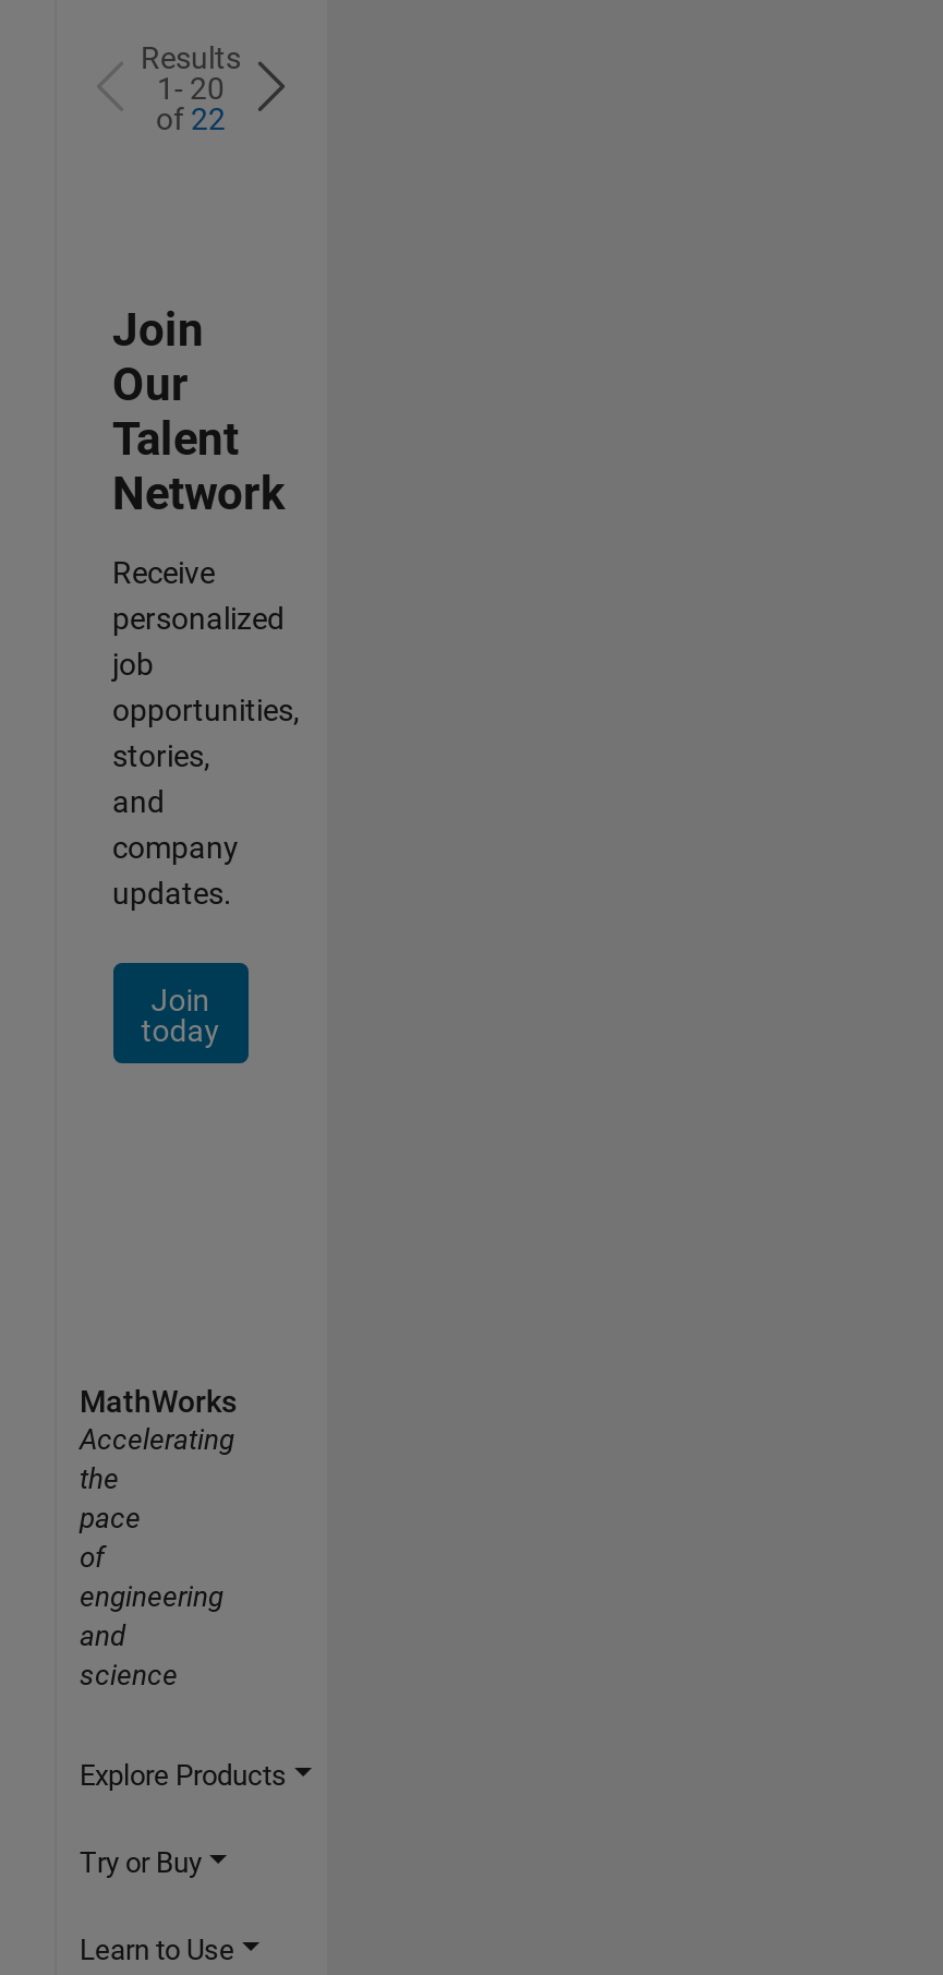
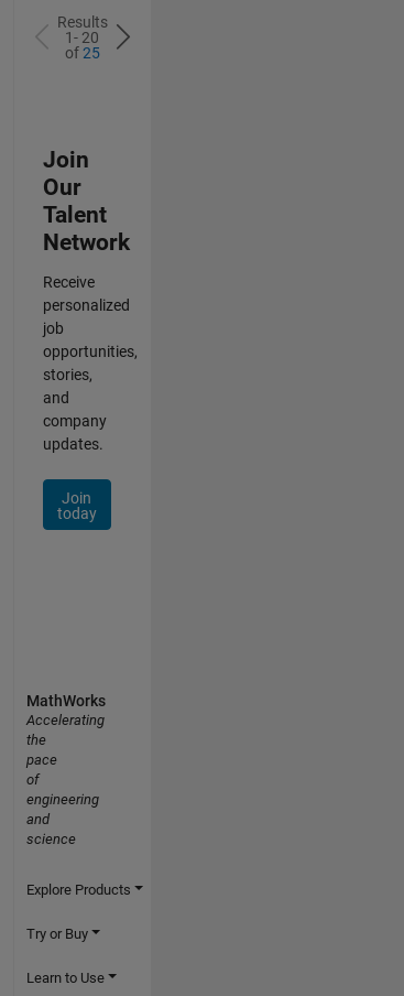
- of 22
+ of 25
